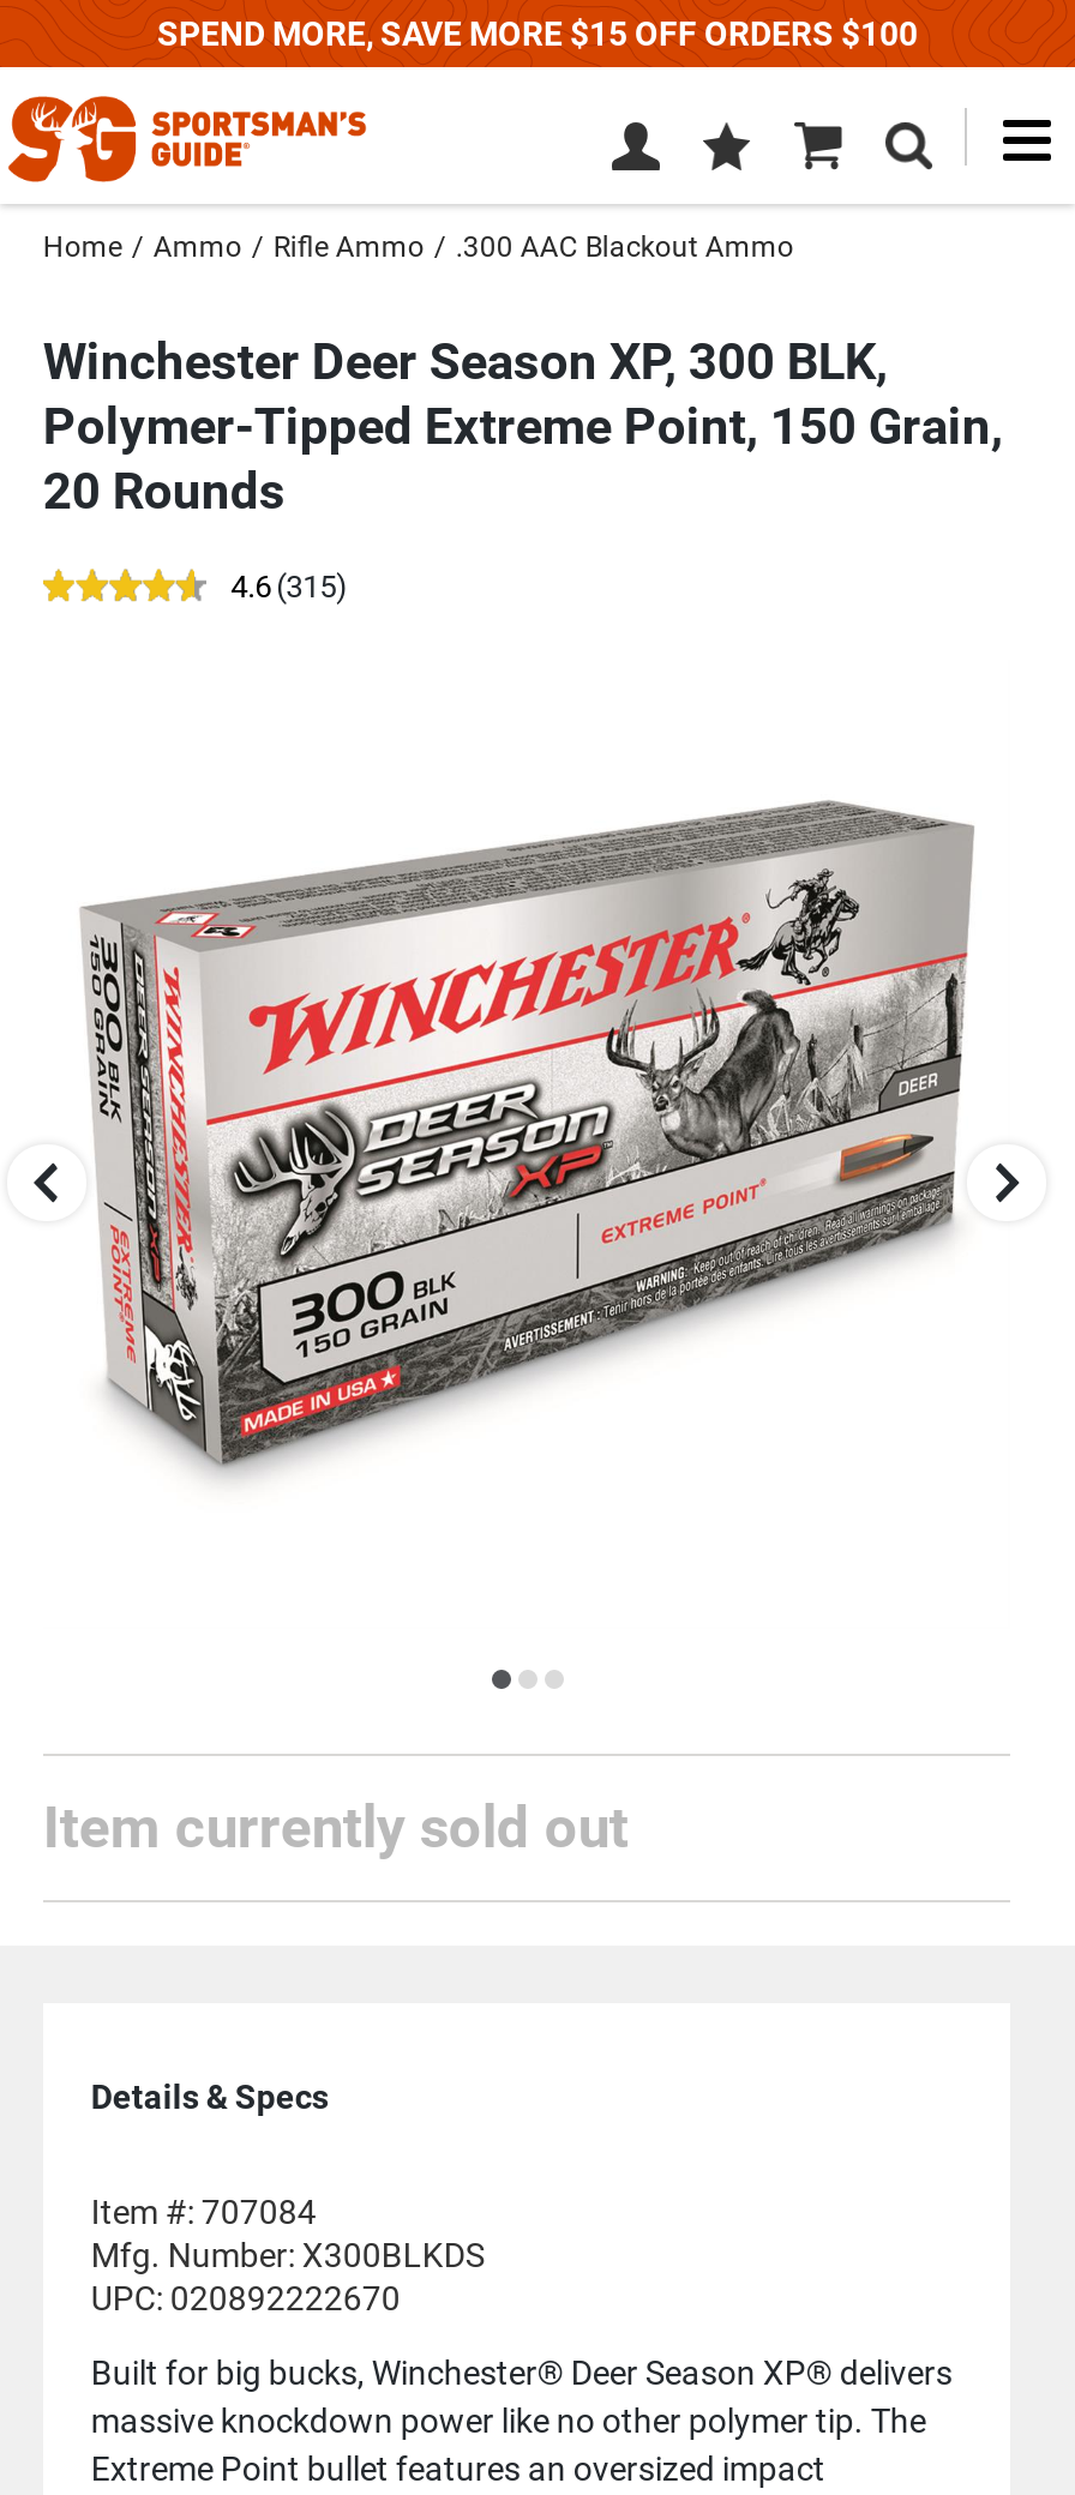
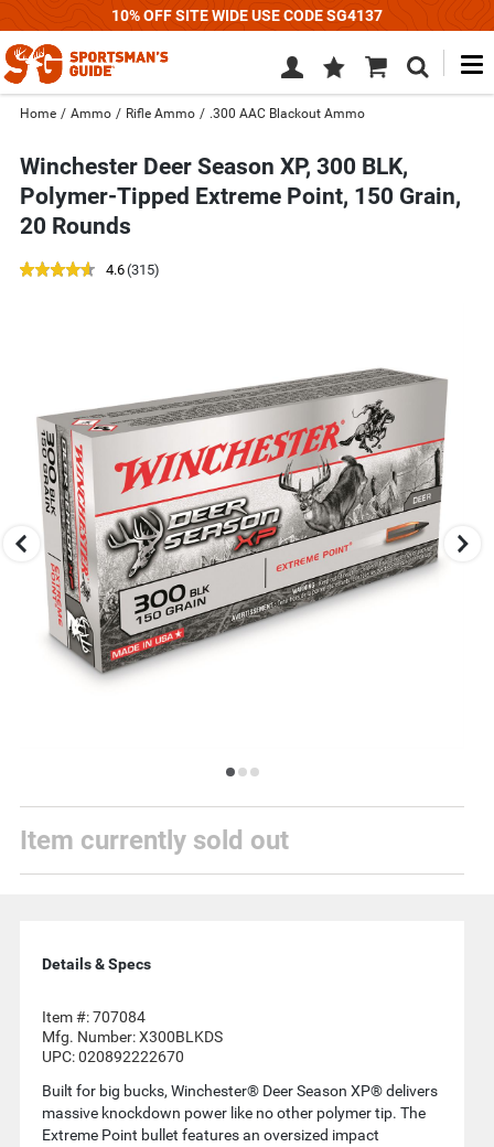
- SPEND MORE, SAVE MORE $15 OFF ORDERS $100
+ 10% OFF SITE WIDE USE CODE SG4137
